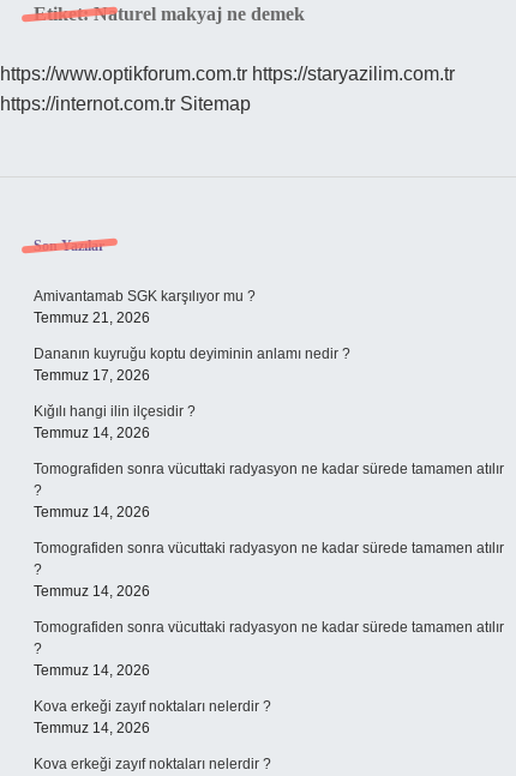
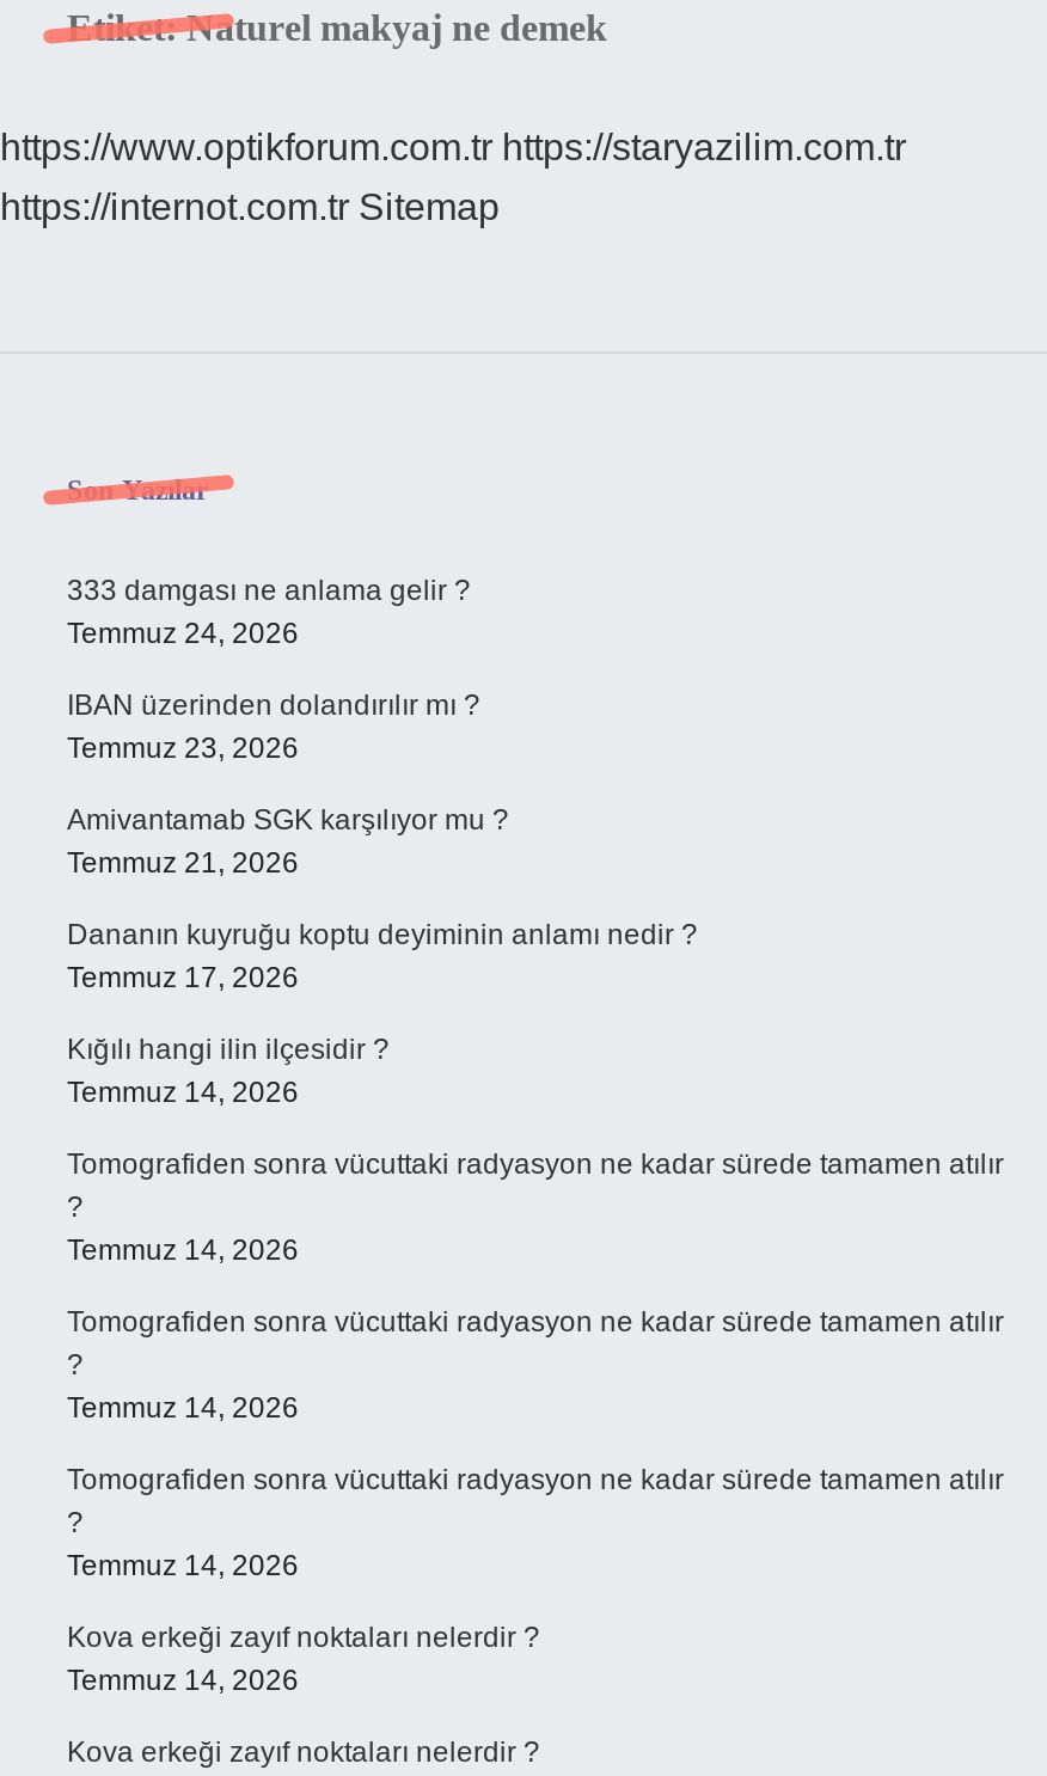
+ 333 damgası ne anlama gelir ?
+ Temmuz 24, 2026
+ IBAN üzerinden dolandırılır mı ?
+ Temmuz 23, 2026
